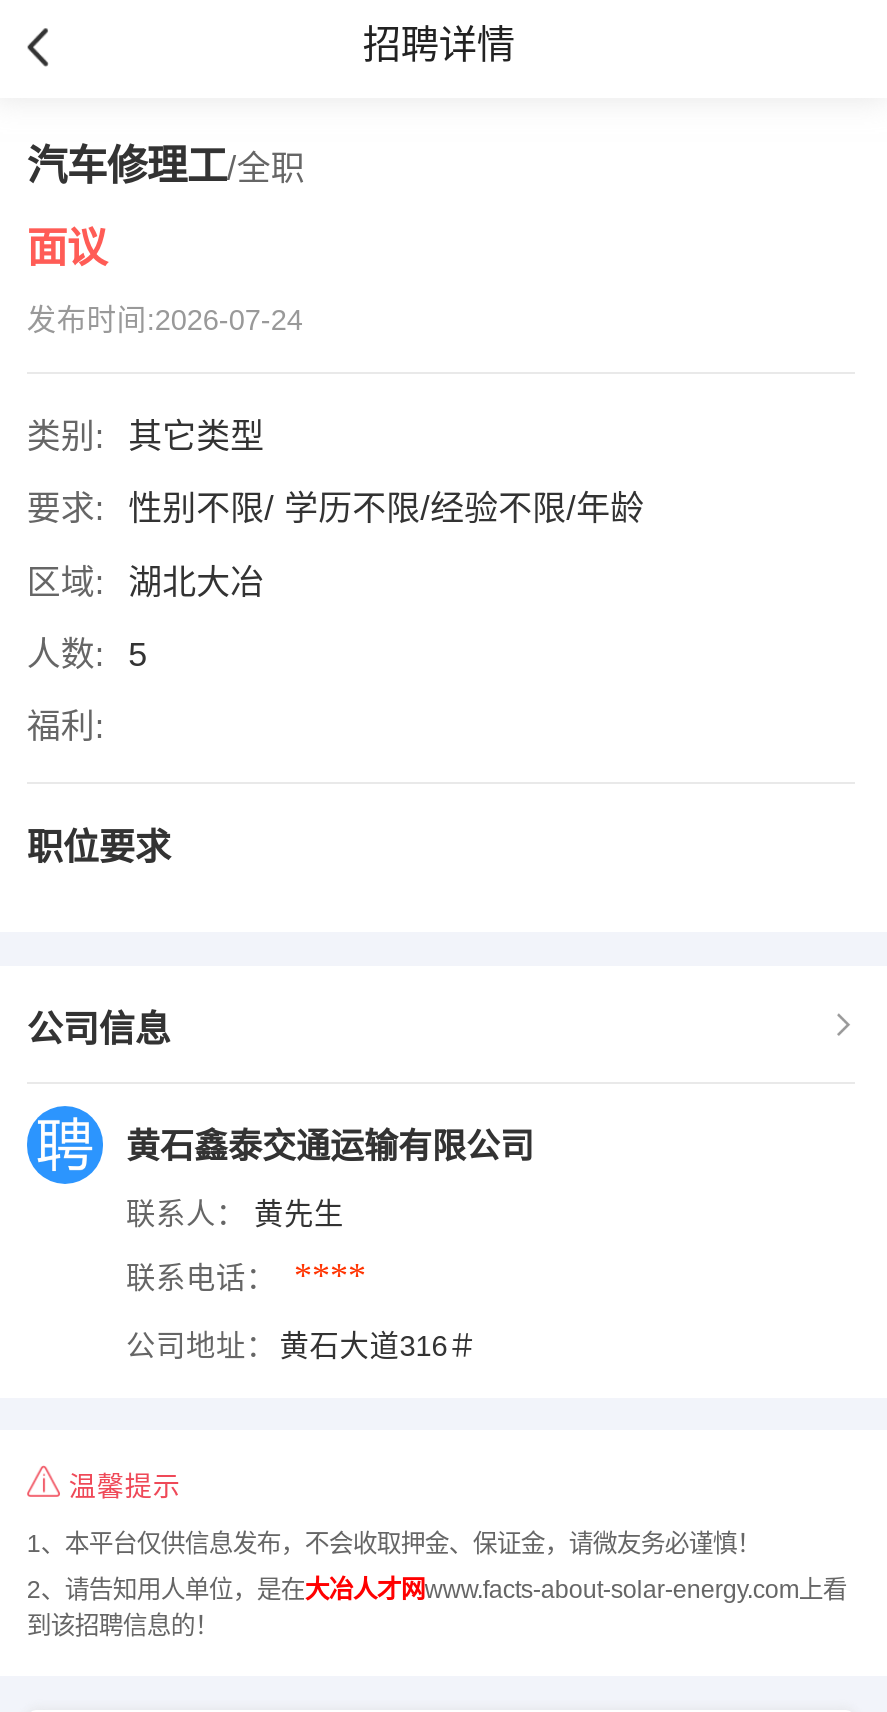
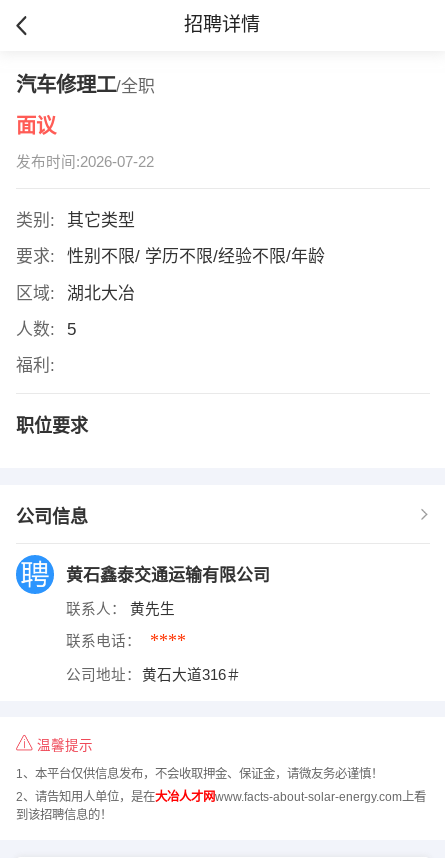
- 发布时间:2026-07-24
+ 发布时间:2026-07-22
